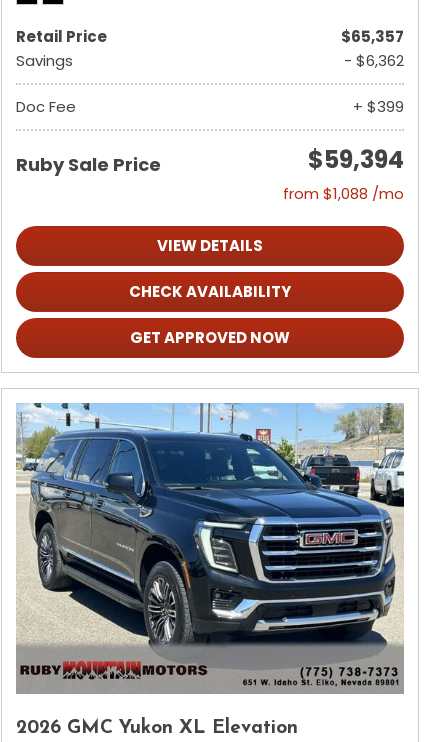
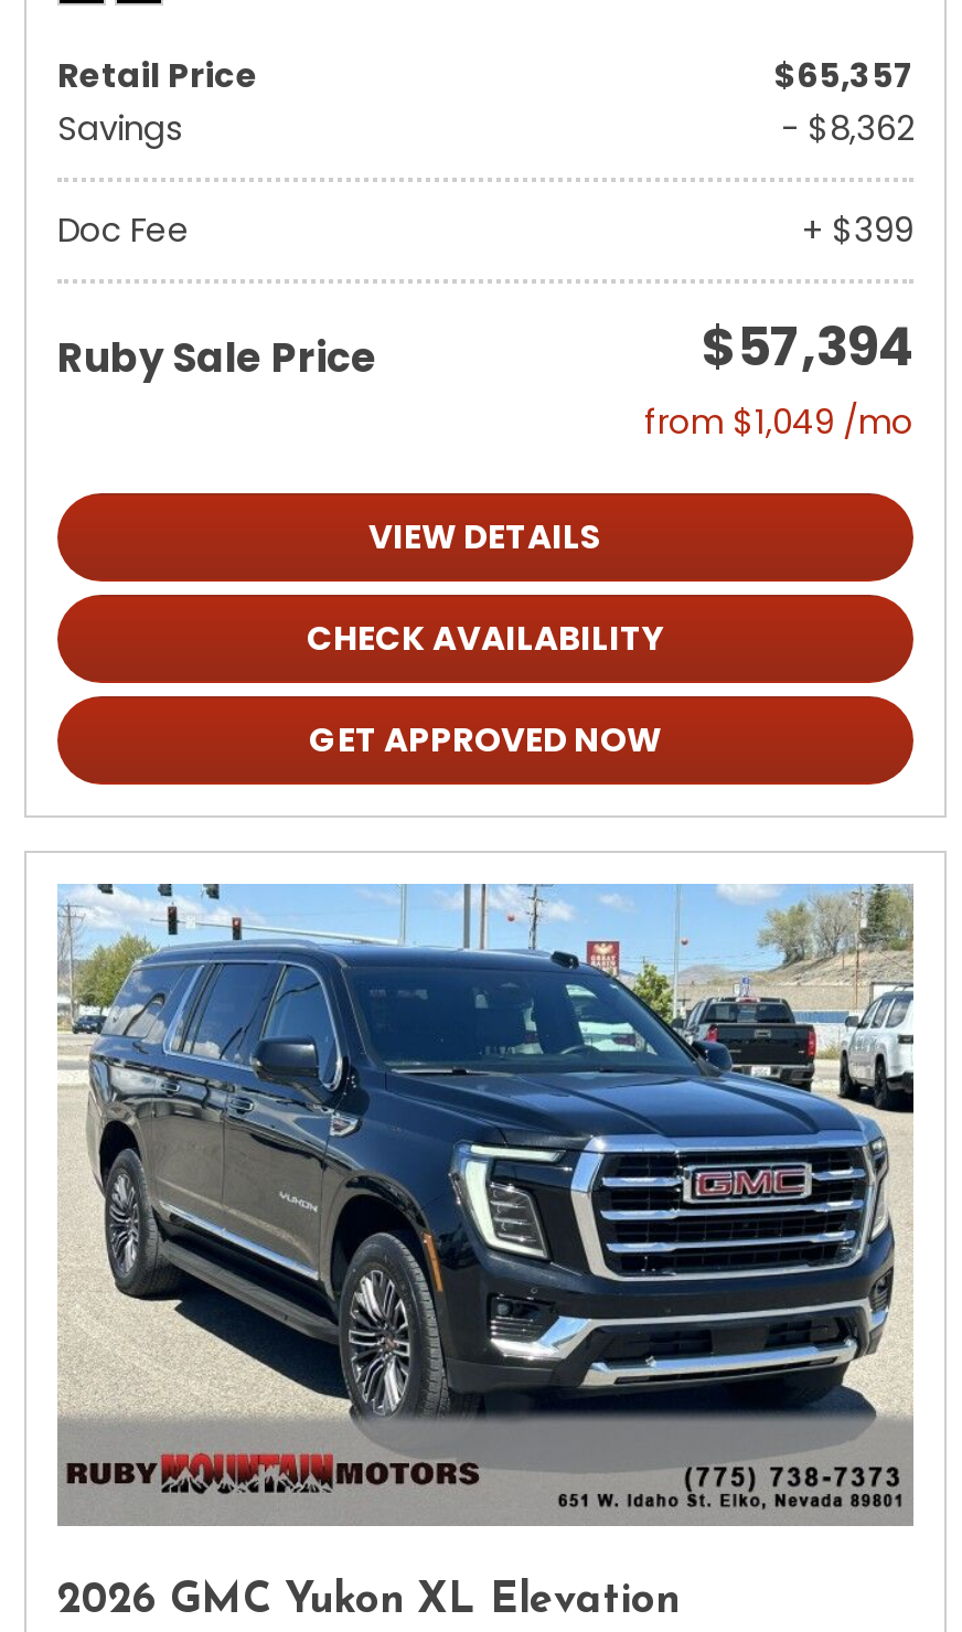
- - $6,362
+ - $8,362

- $59,394
+ $57,394

- from $1,088 /mo
+ from $1,049 /mo
